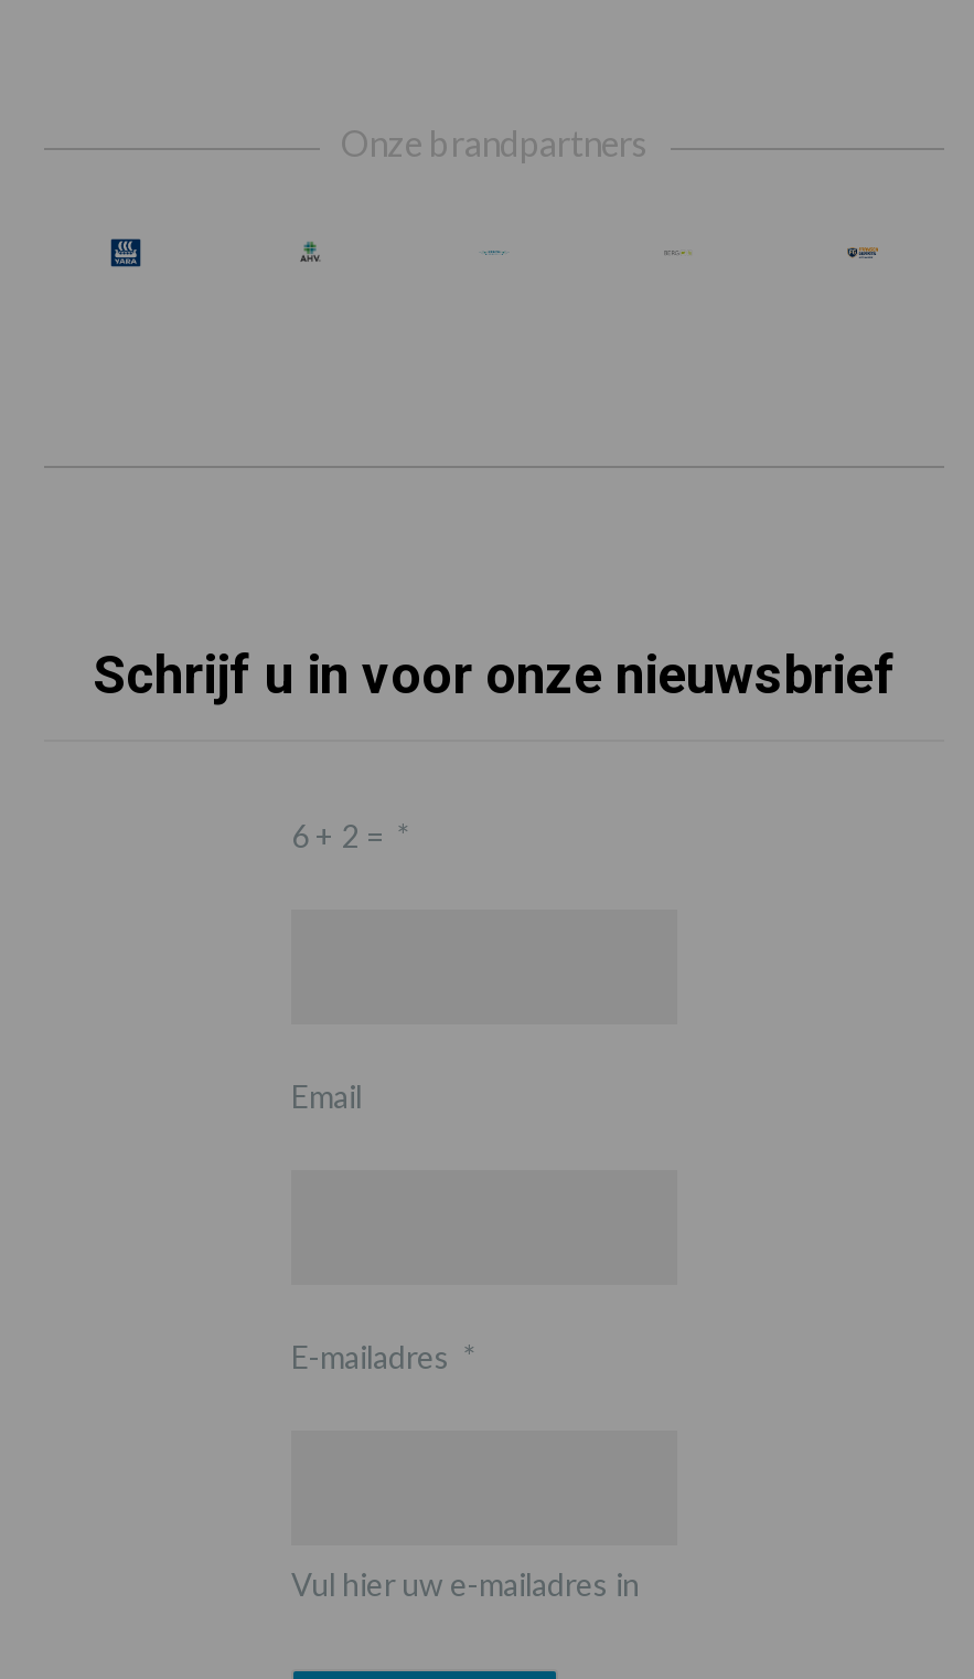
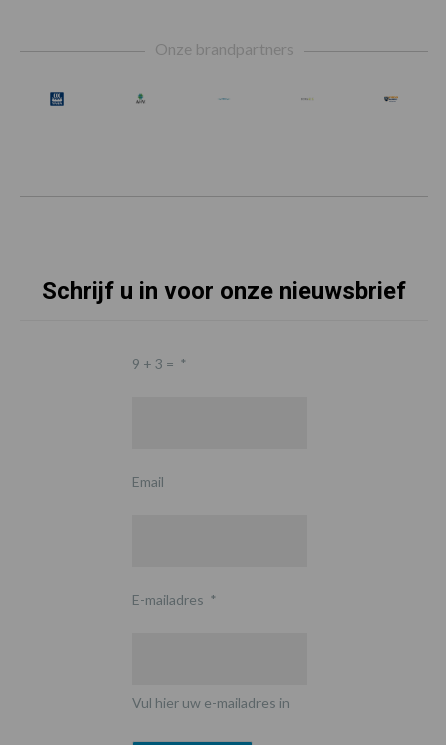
- 6 + 2 = *
+ 9 + 3 = *
